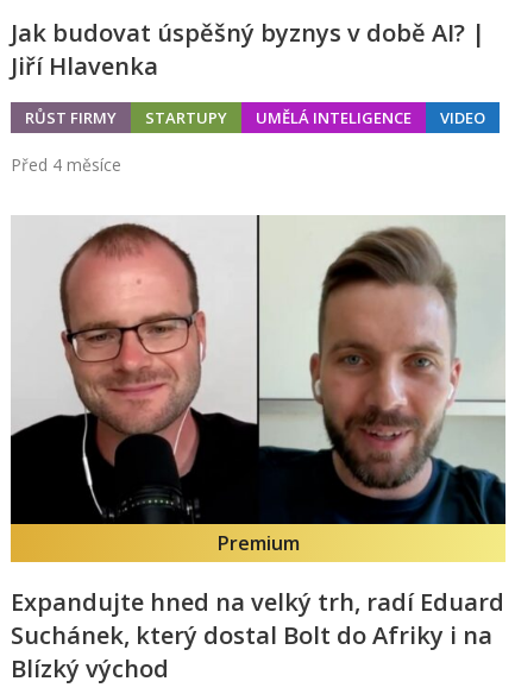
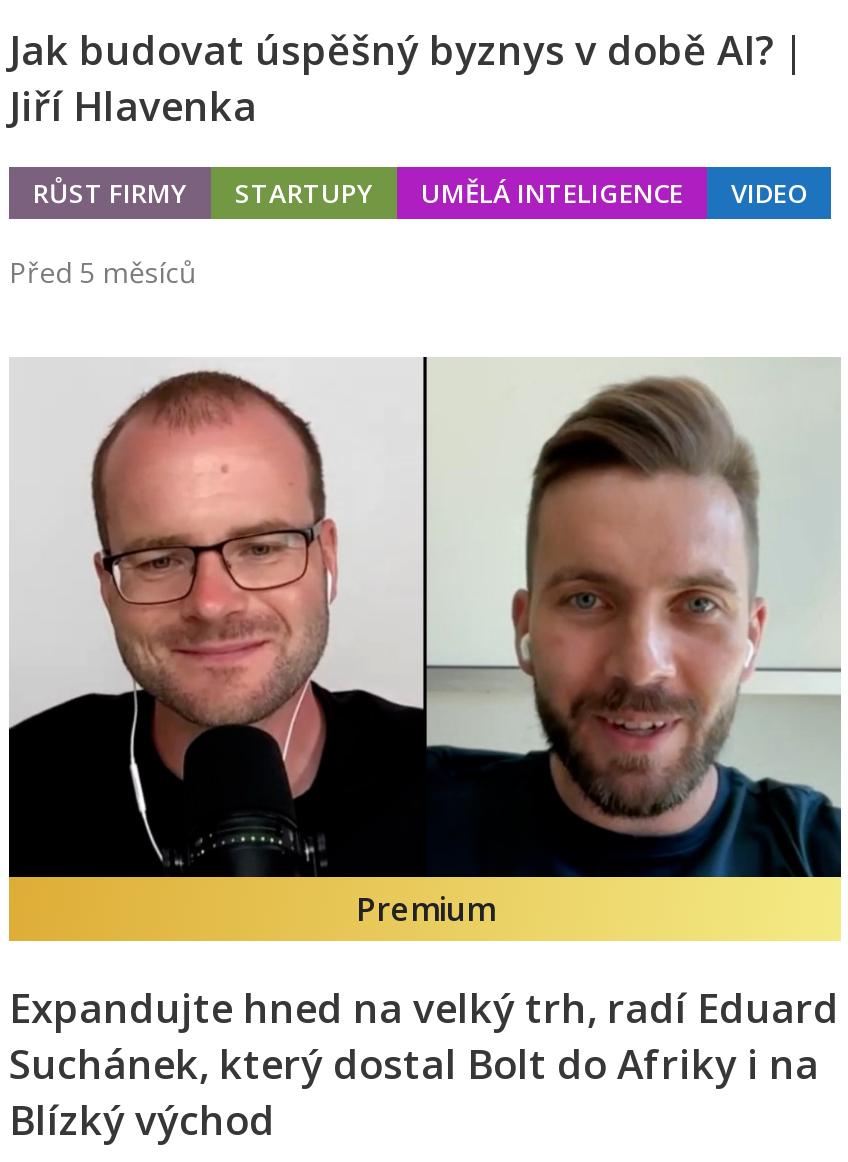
- Před 4 měsíce
+ Před 5 měsíců
